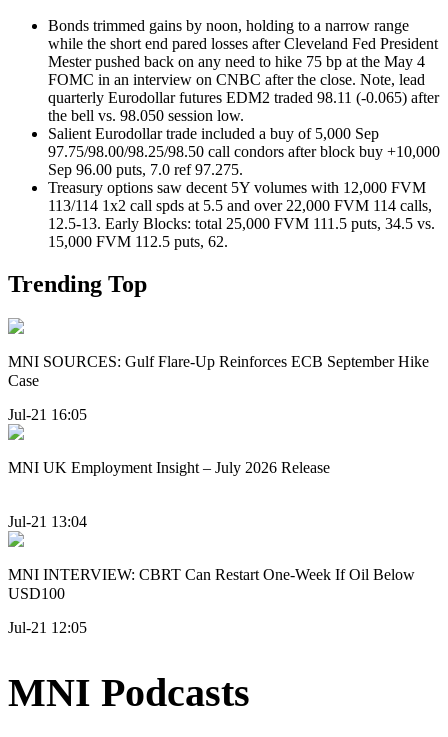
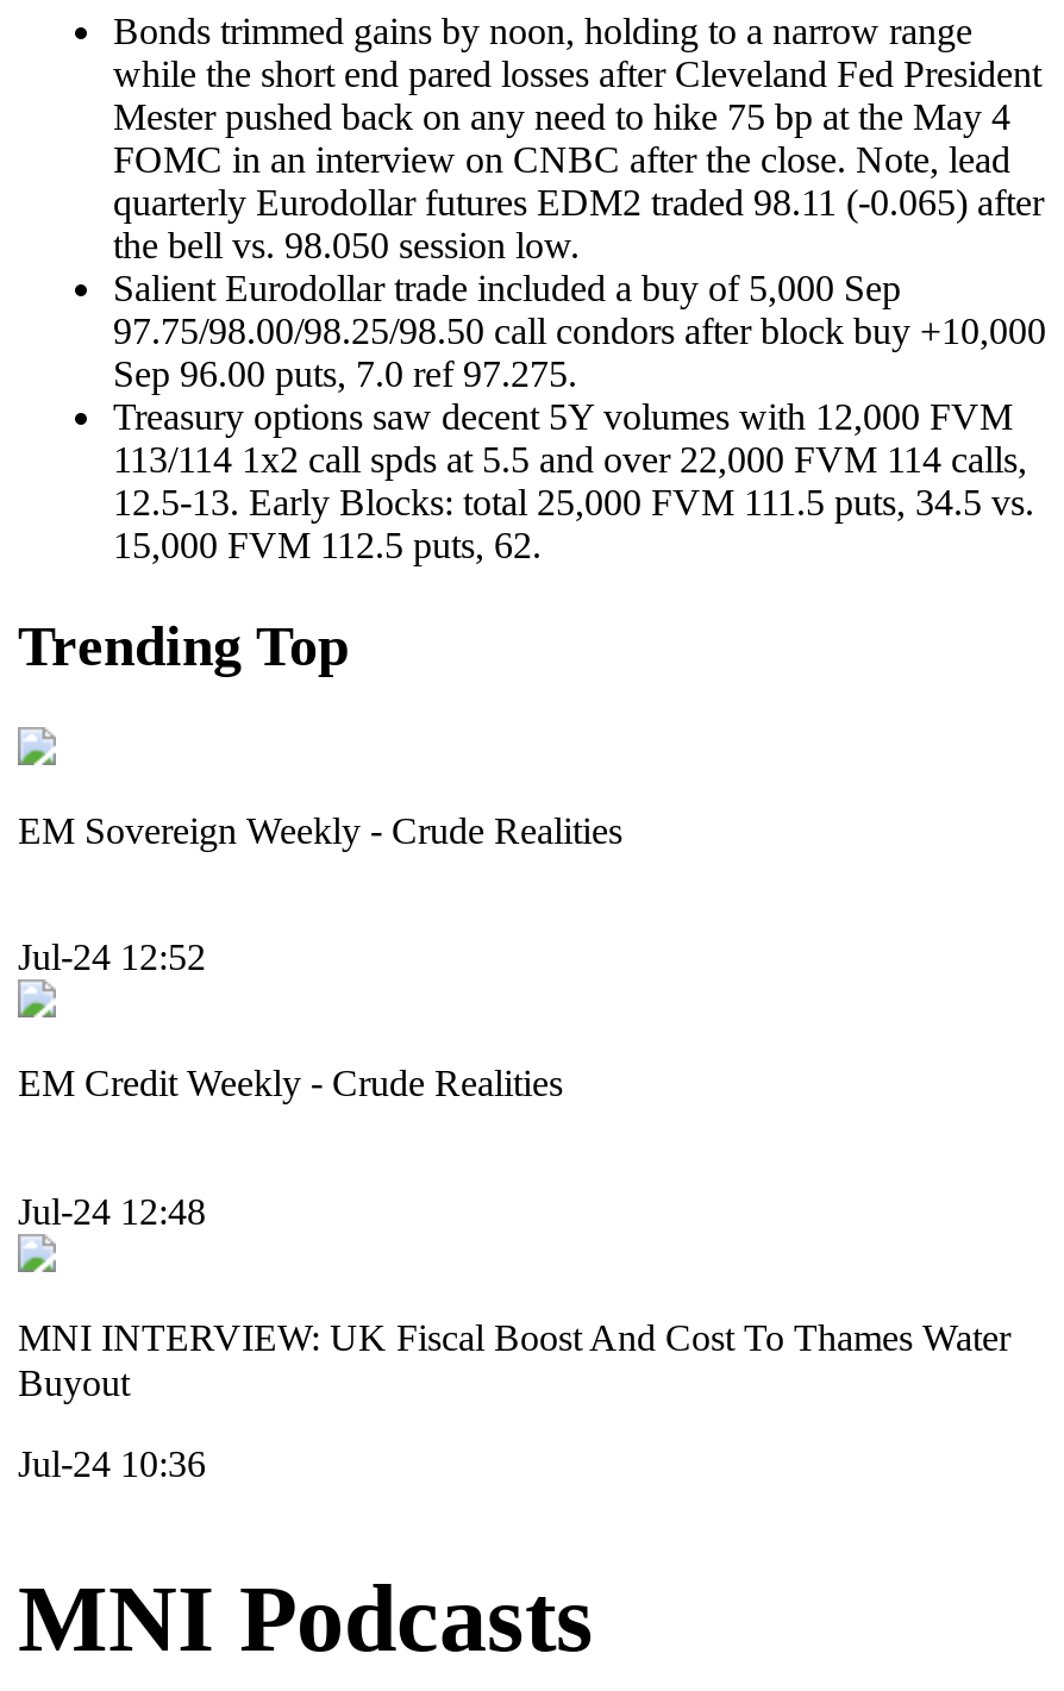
- MNI SOURCES: Gulf Flare-Up Reinforces ECB September Hike
- Case
+ EM Sovereign Weekly - Crude Realities

- Jul-21 16:05
+ Jul-24 12:52

- MNI UK Employment Insight – July 2026 Release
+ EM Credit Weekly - Crude Realities

- Jul-21 13:04
+ Jul-24 12:48

- MNI INTERVIEW: CBRT Can Restart One-Week If Oil Below
- USD100
+ MNI INTERVIEW: UK Fiscal Boost And Cost To Thames Water
+ Buyout

- Jul-21 12:05
+ Jul-24 10:36
